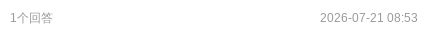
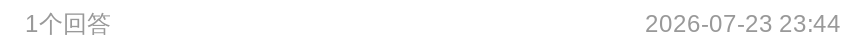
- 2026-07-21 08:53
+ 2026-07-23 23:44
